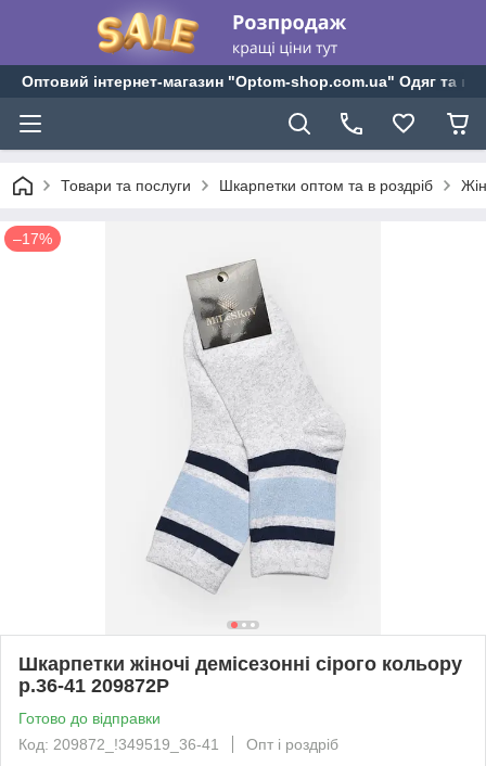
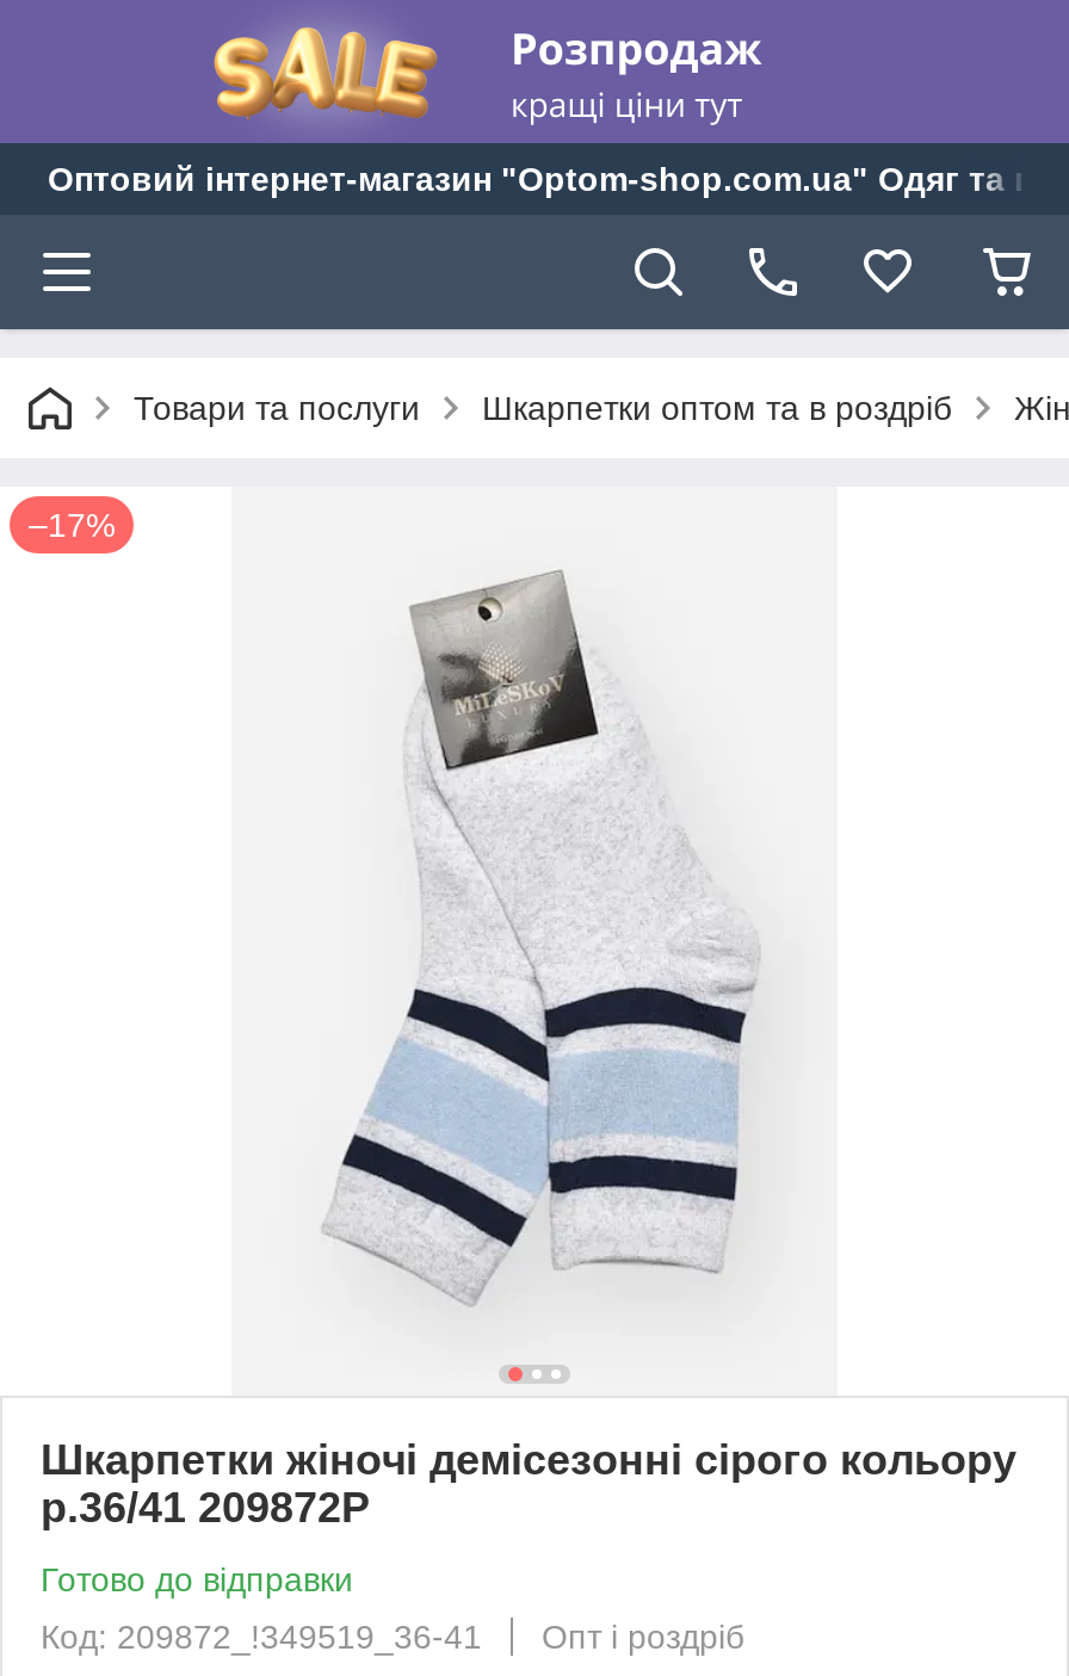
- р.36-41 209872P
+ р.36/41 209872P
